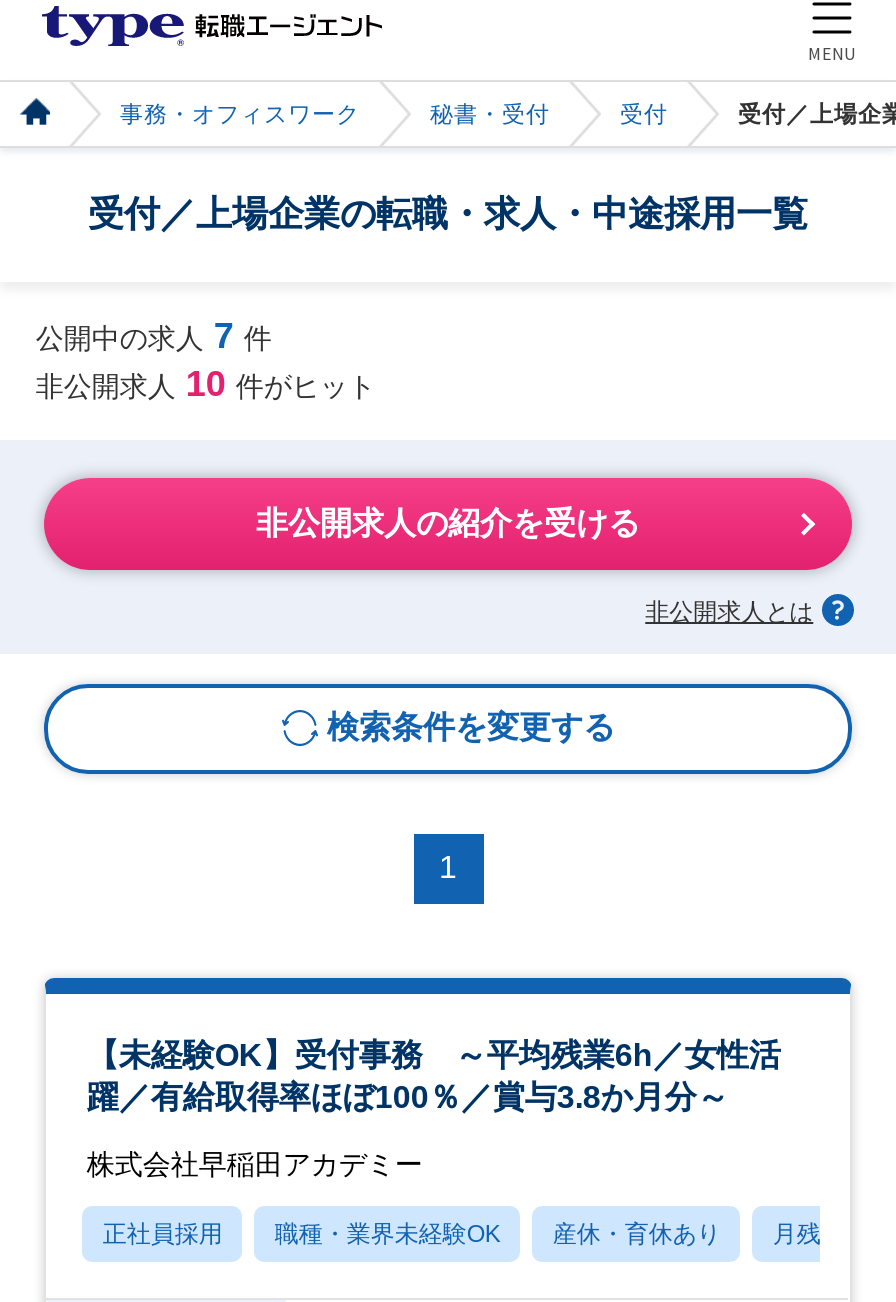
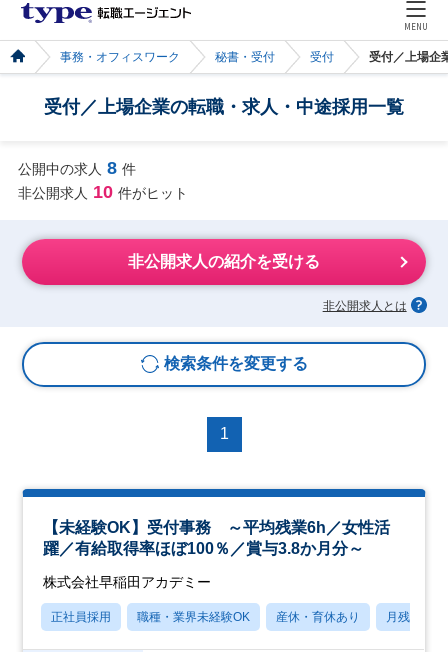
- 公開中の求人 7 件
+ 公開中の求人 8 件
